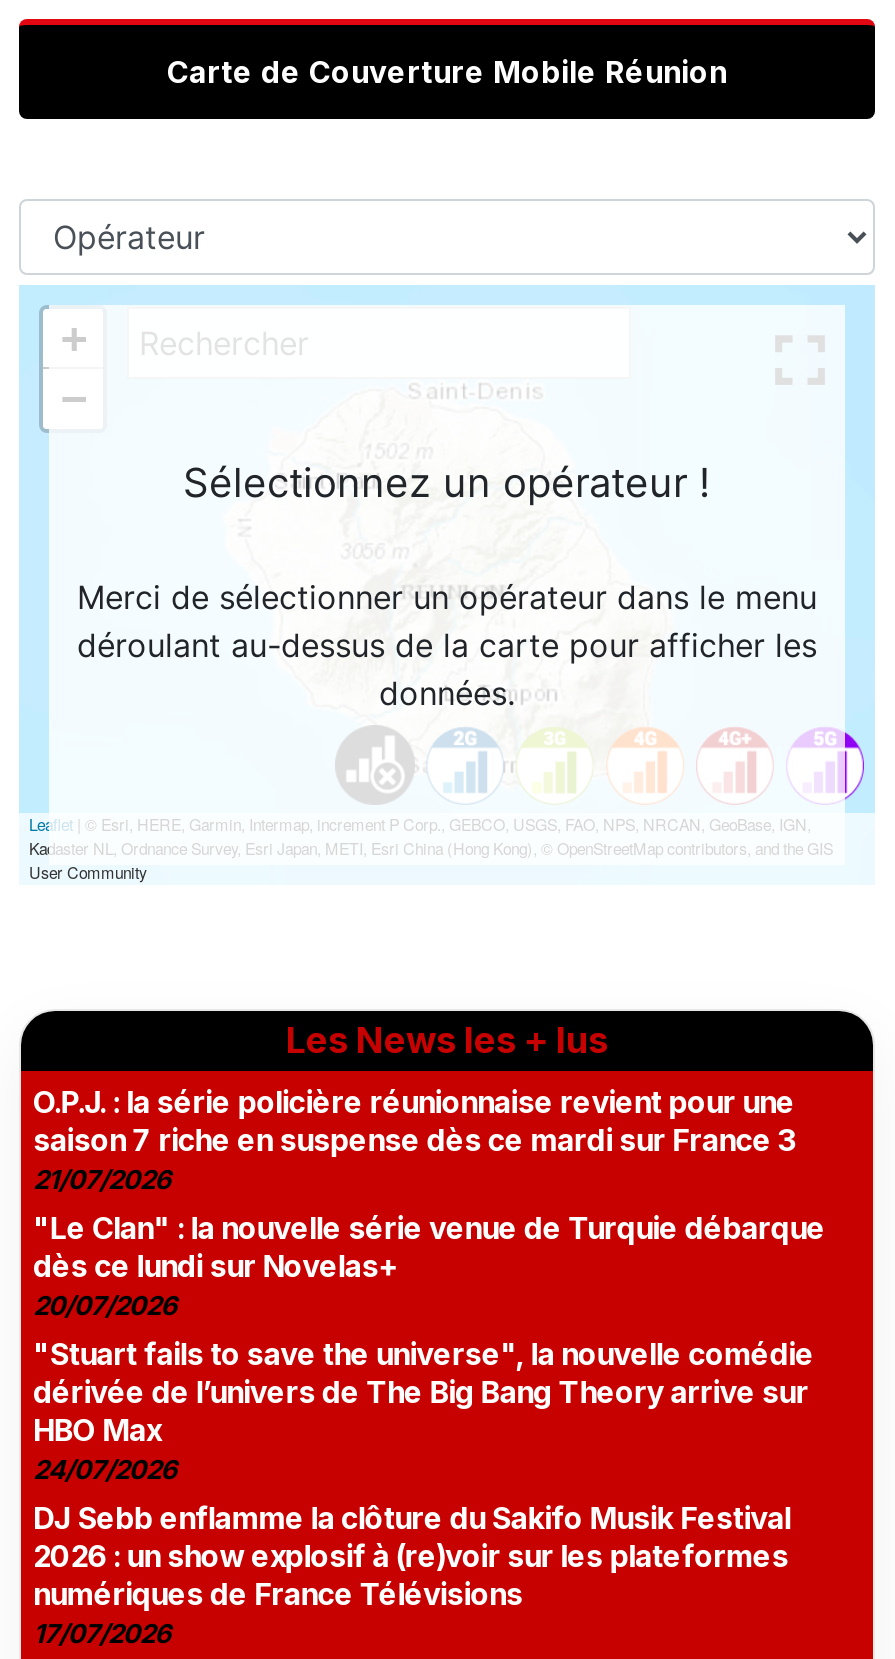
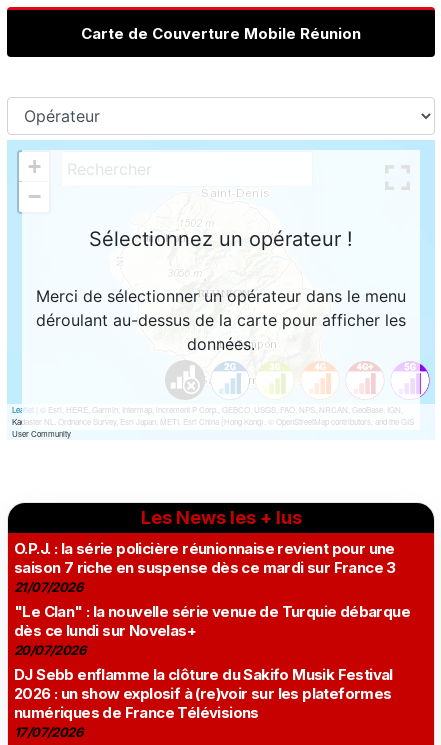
- "Stuart fails to save the universe", la nouvelle comédie
- dérivée de l’univers de The Big Bang Theory arrive sur
- HBO Max
- 24/07/2026
